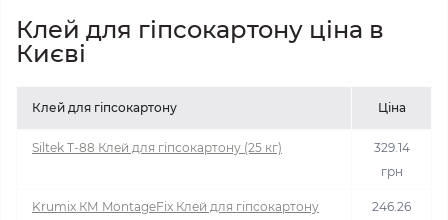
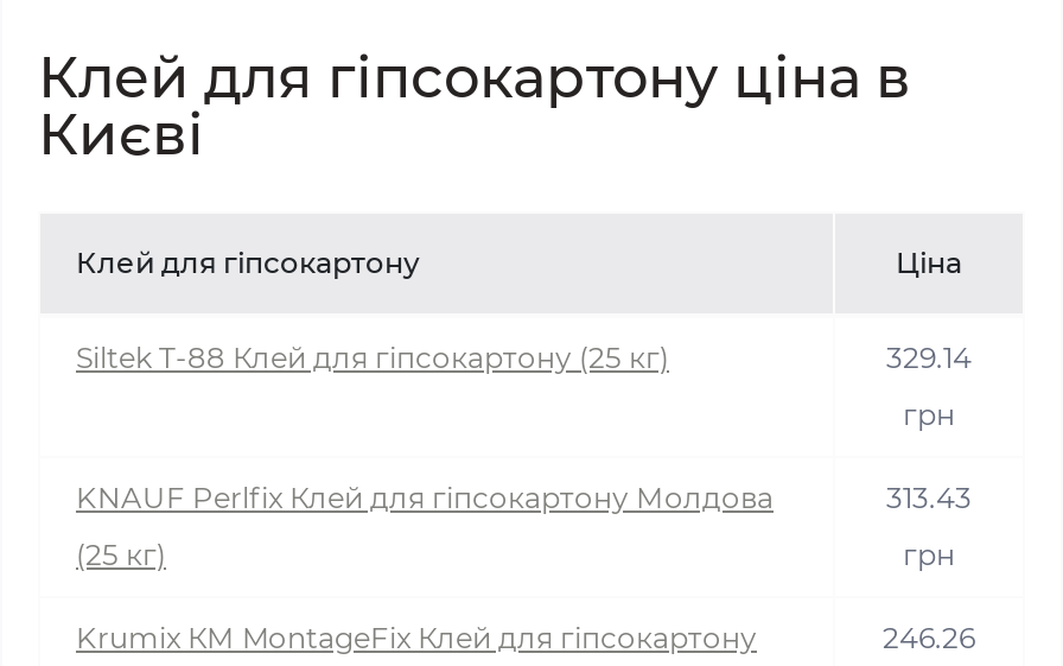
+ KNAUF Perlfix Клей для гіпсокартону Молдова
+ (25 кг)

+ 313.43
+ грн
